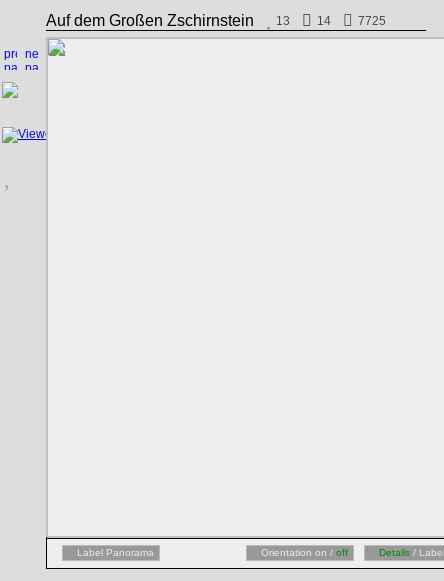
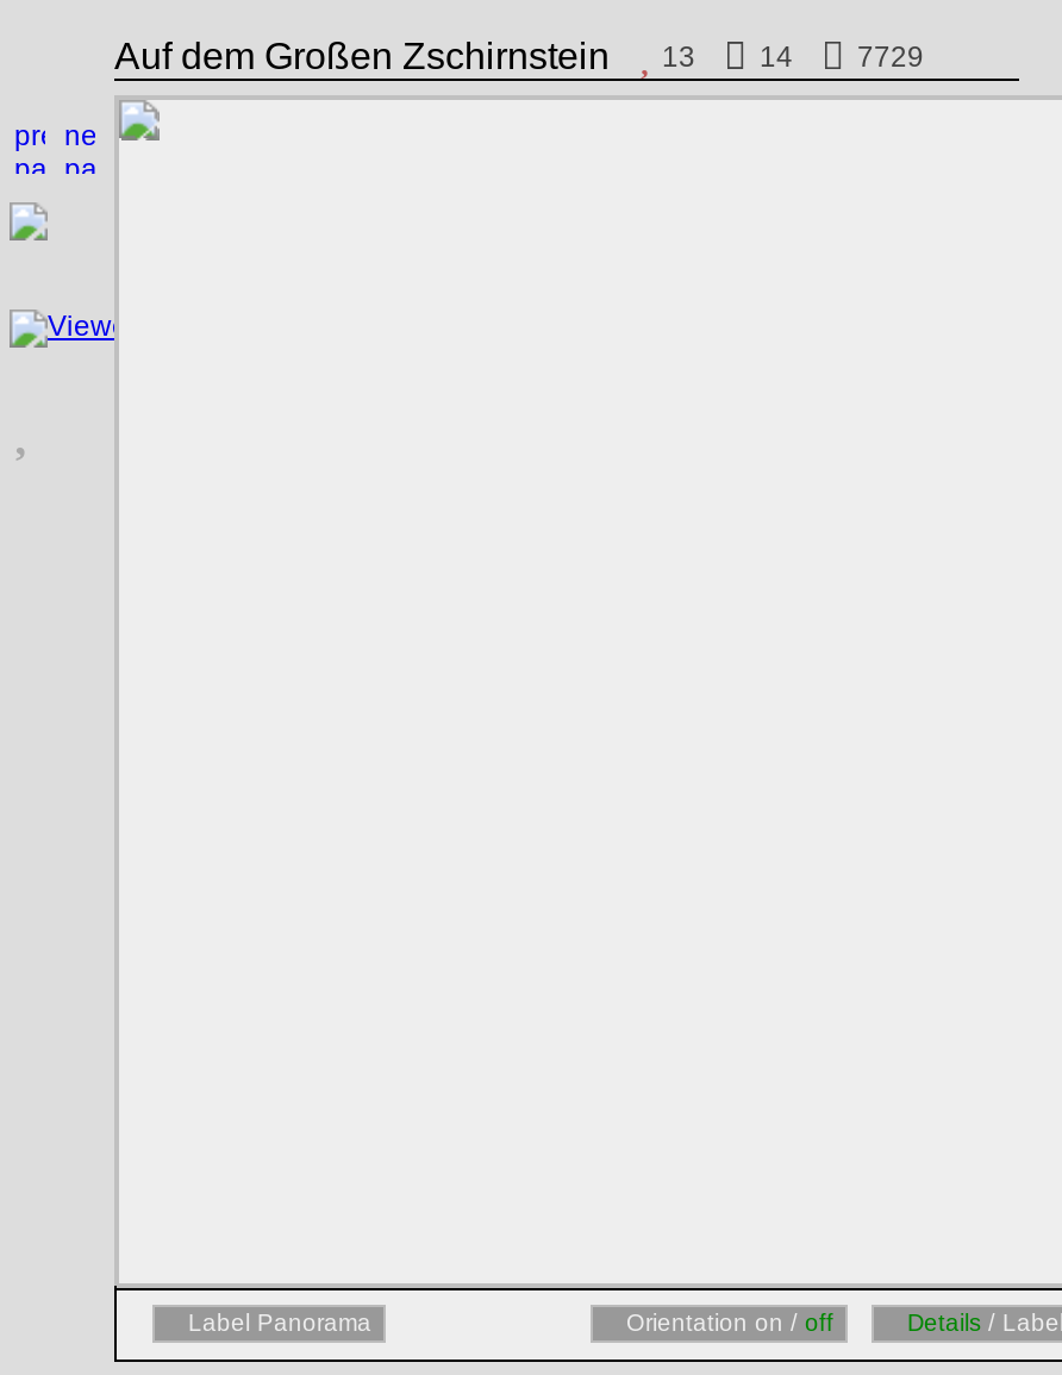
- Auf dem Großen Zschirnstein 13 14 7725
+ Auf dem Großen Zschirnstein 13 14 7729
